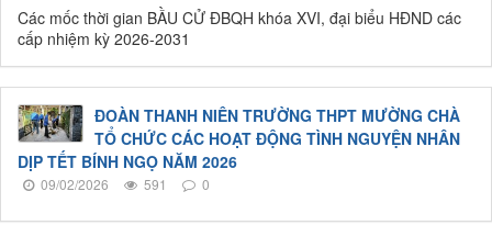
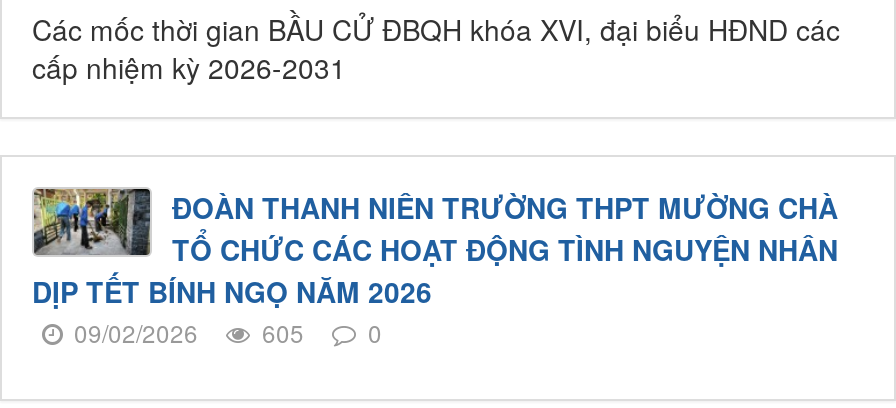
- 09/02/2026 591 0
+ 09/02/2026 605 0
